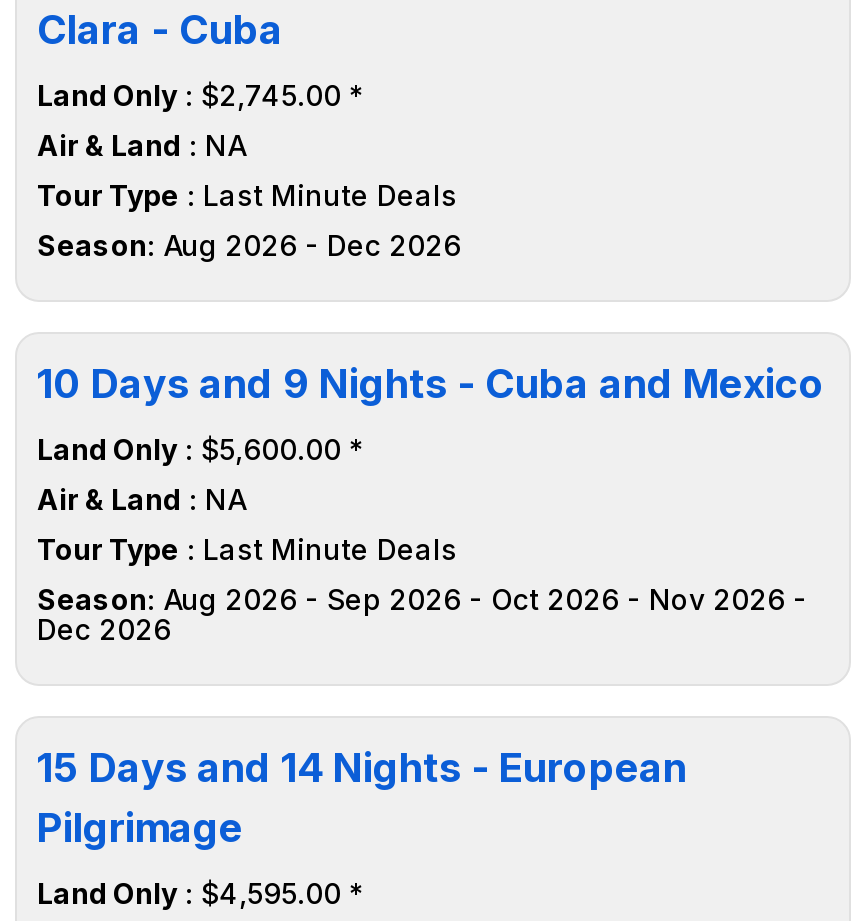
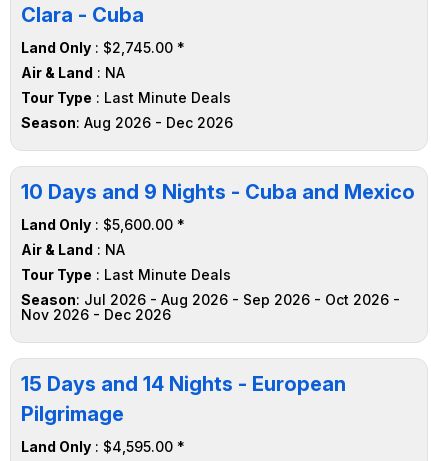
- Season: Aug 2026 - Sep 2026 - Oct 2026 - Nov 2026 -
- Dec 2026
+ Season: Jul 2026 - Aug 2026 - Sep 2026 - Oct 2026 -
+ Nov 2026 - Dec 2026
